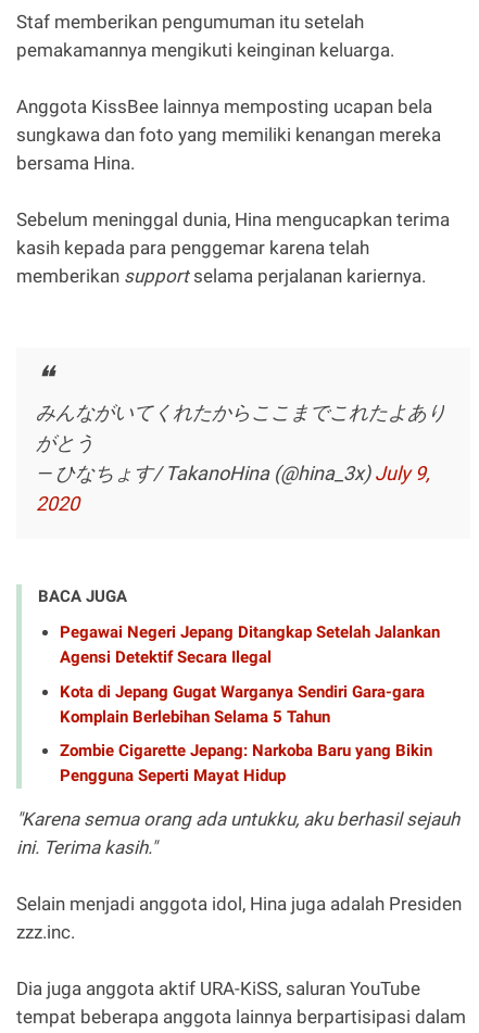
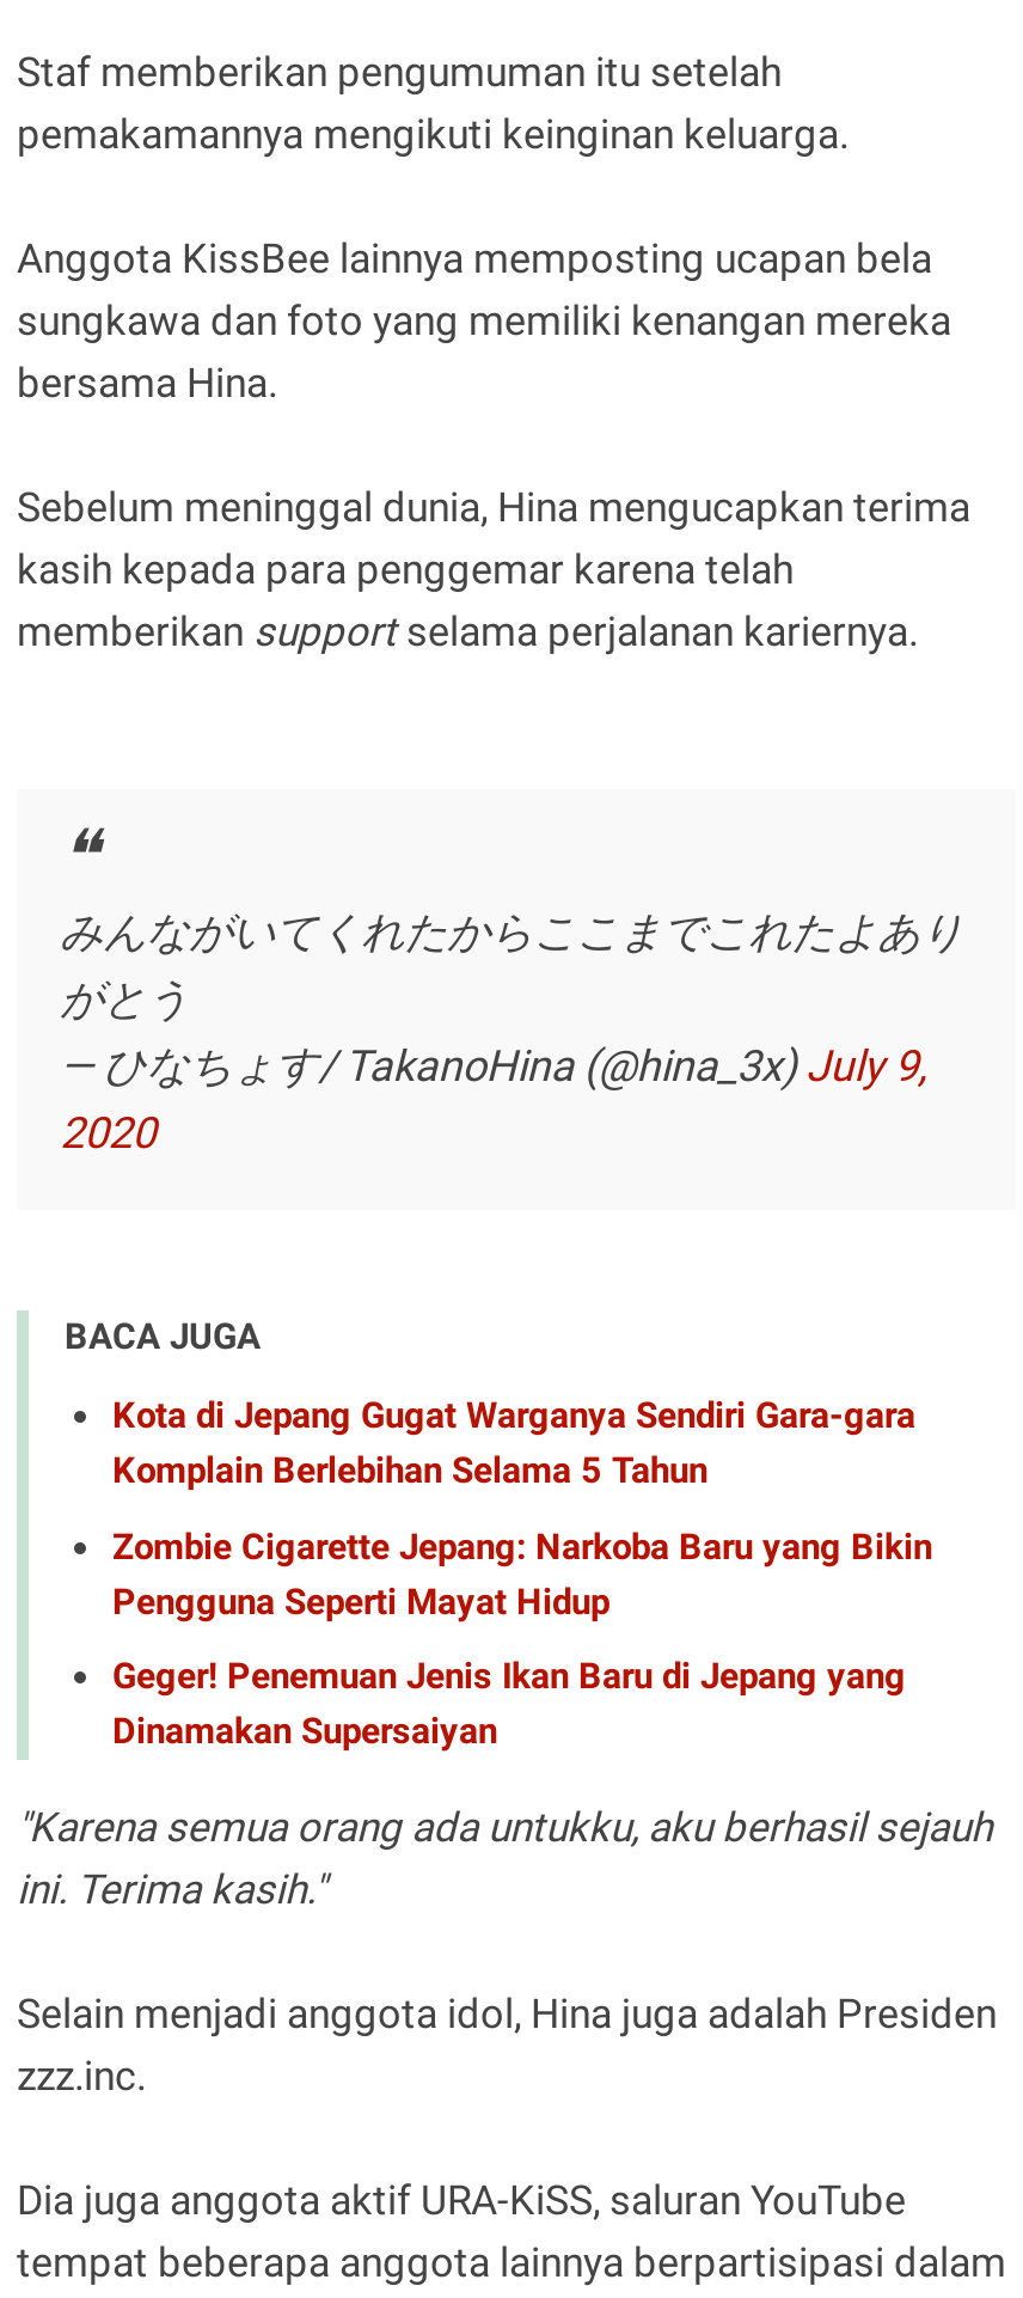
- Pegawai Negeri Jepang Ditangkap Setelah Jalankan
- Agensi Detektif Secara Ilegal

moved up: Kota di Jepang Gugat Warganya Sendiri Gara-gara | Komplain Berlebihan Selama 5 Tahun | Zombie Cigarette Jepang: Narkoba Baru yang Bikin | Pengguna Seperti Mayat Hidup

+ Geger! Penemuan Jenis Ikan Baru di Jepang yang
+ Dinamakan Supersaiyan
